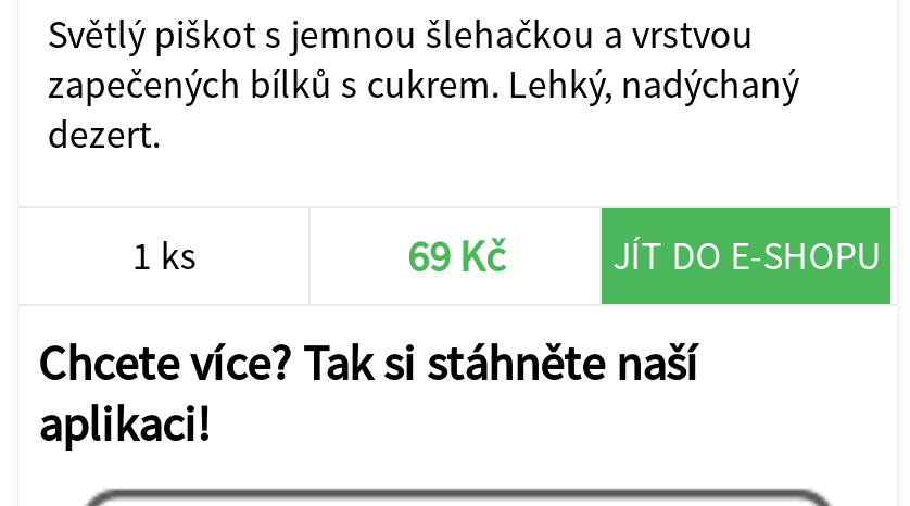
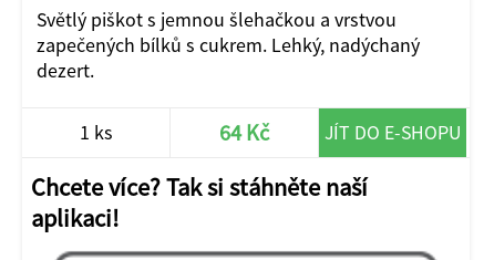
- 69 Kč
+ 64 Kč
